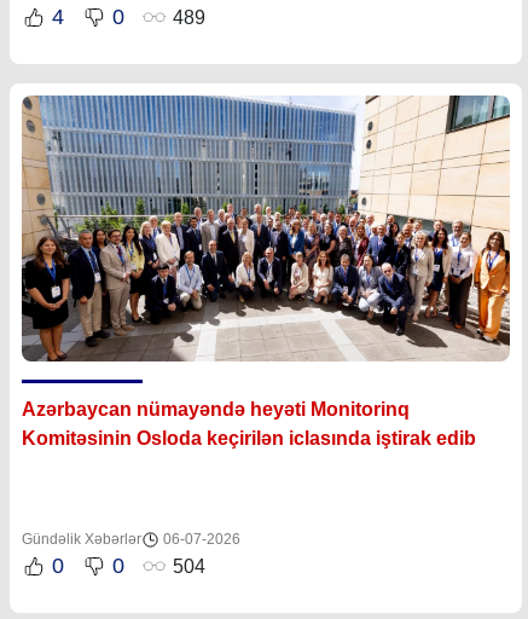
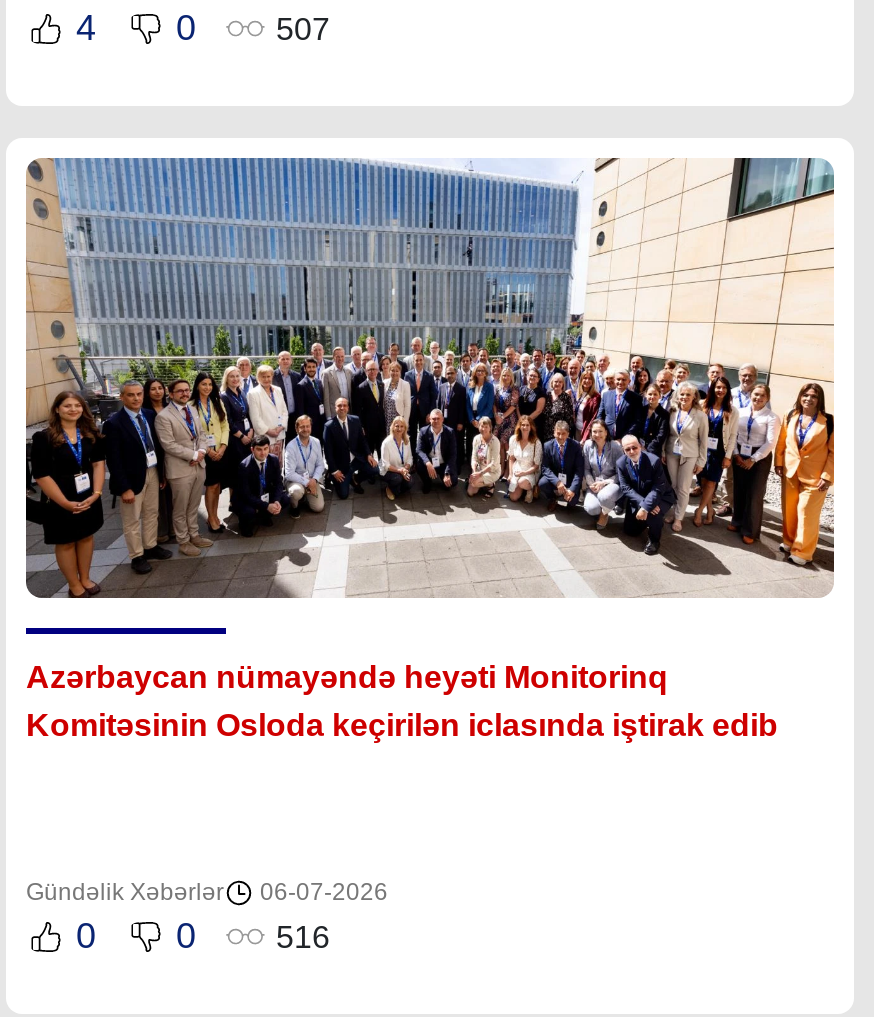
- 489
+ 507

- 504
+ 516
